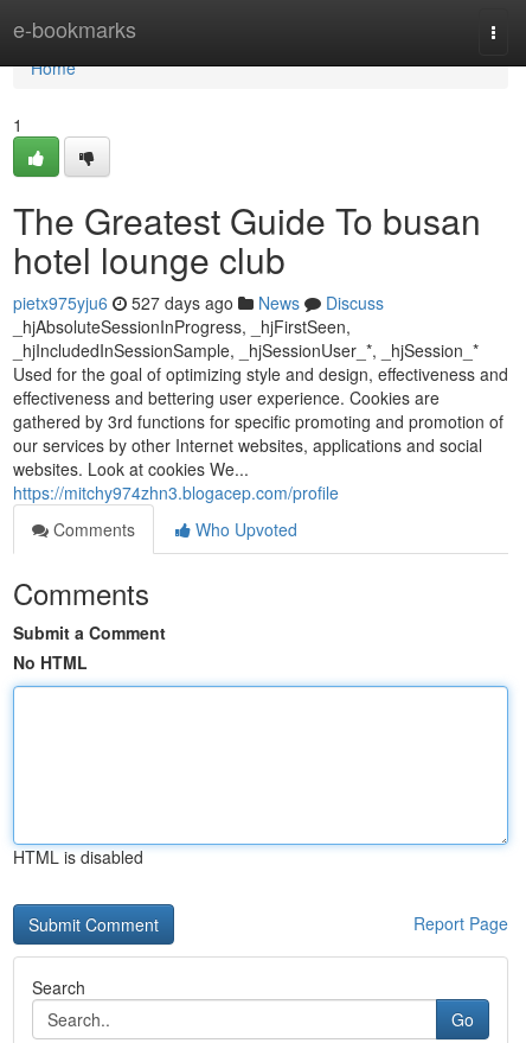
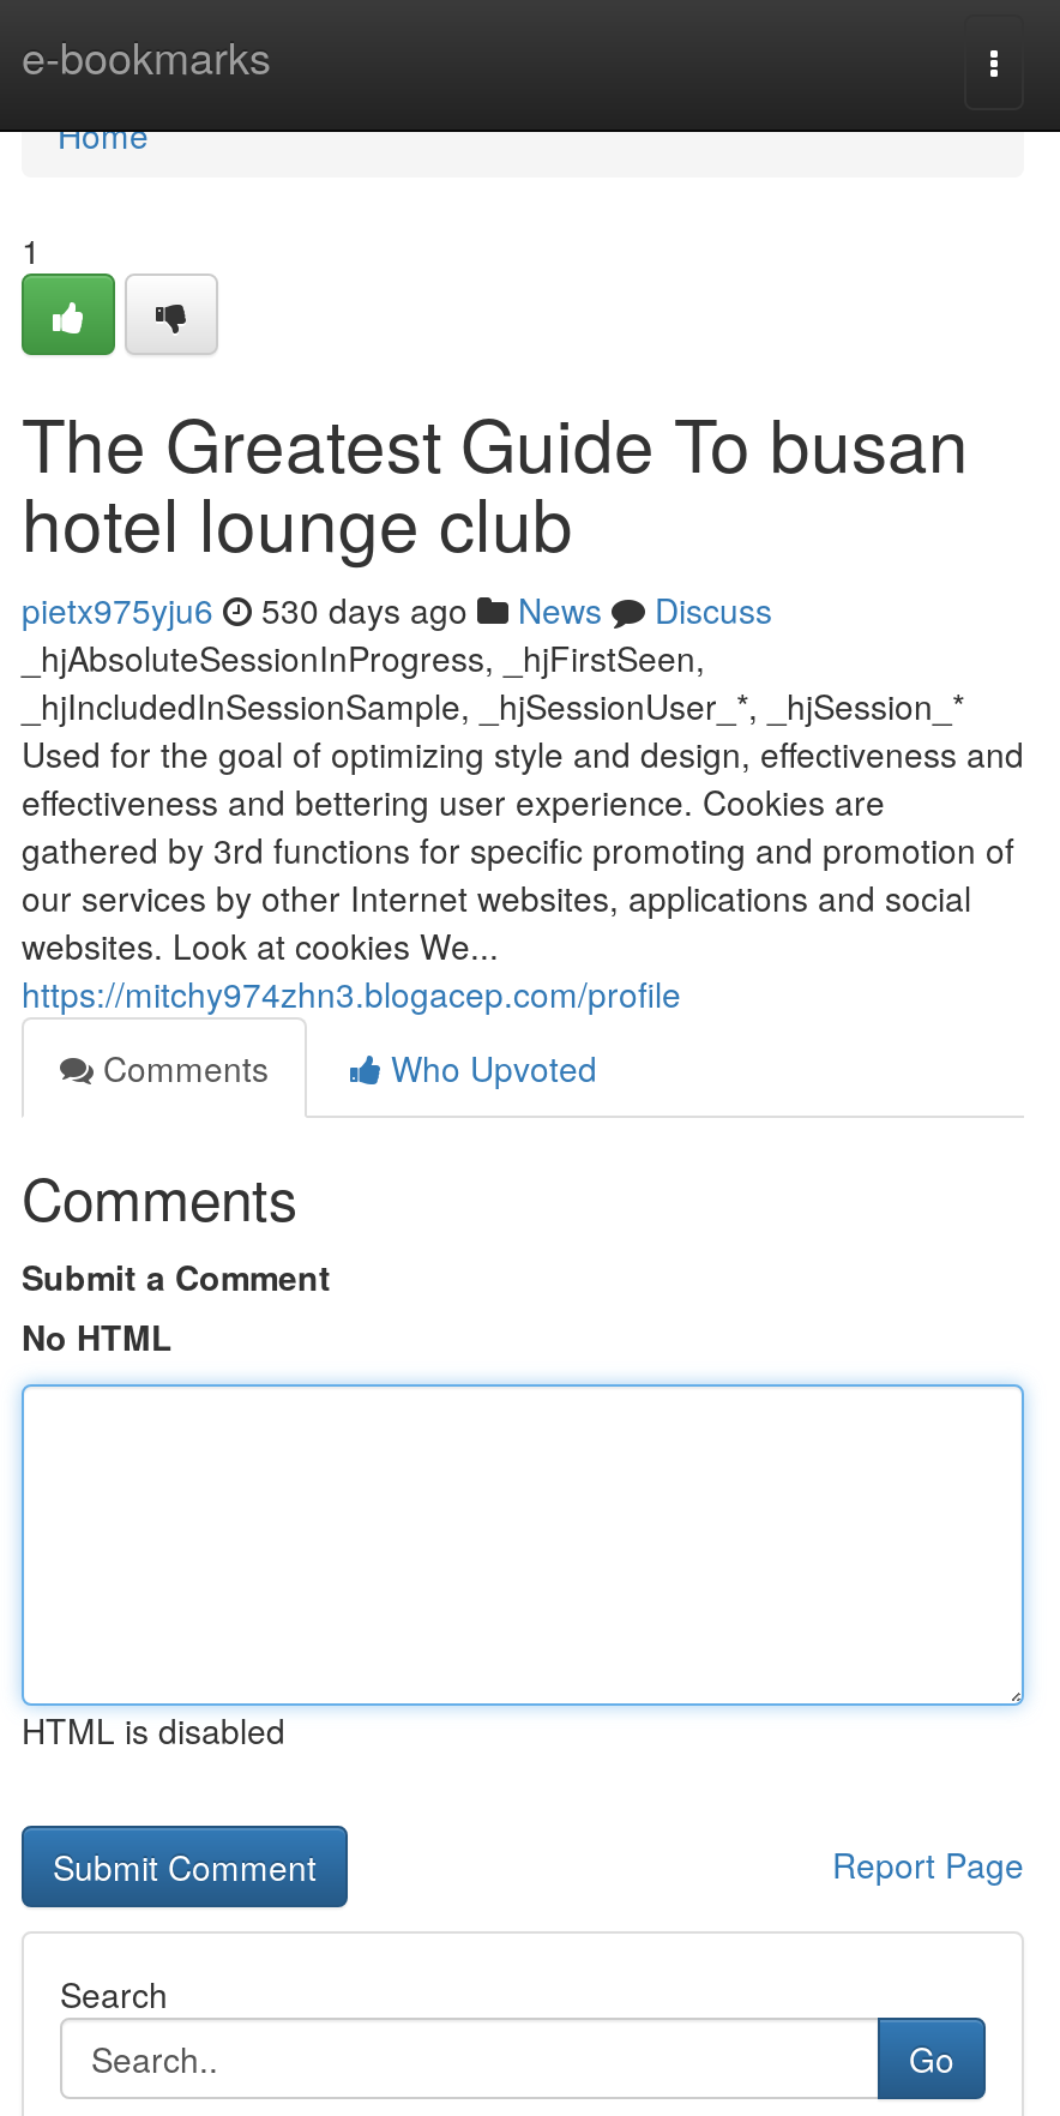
- pietx975yju6 527 days ago News Discuss
+ pietx975yju6 530 days ago News Discuss
